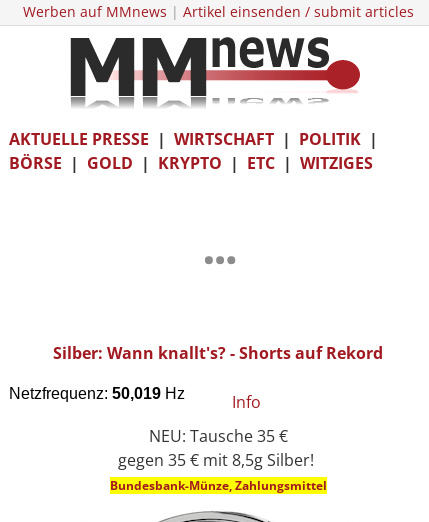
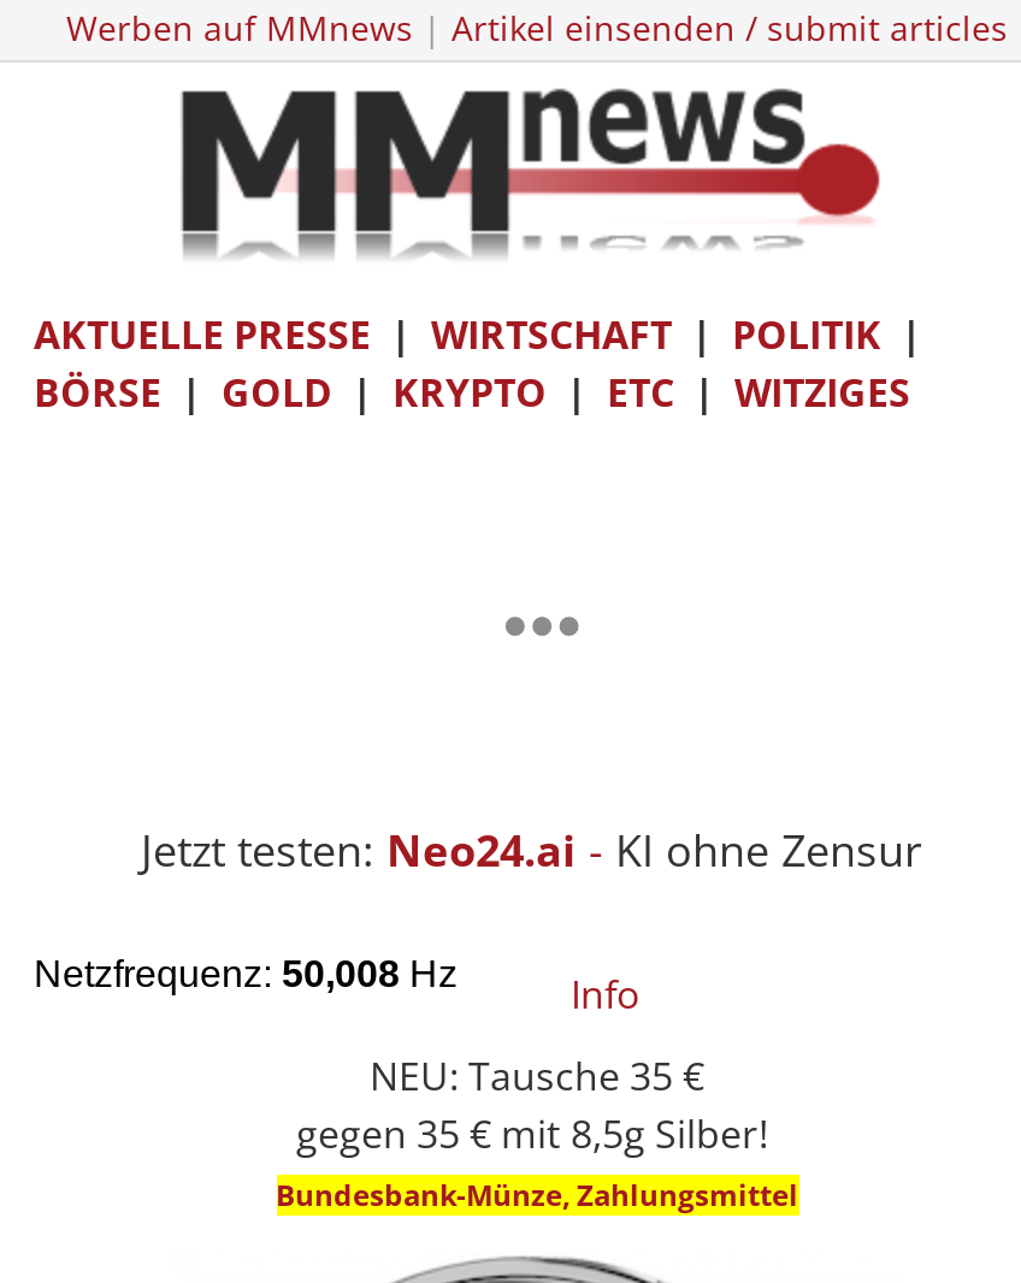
- Silber: Wann knallt's? - Shorts auf Rekord
+ Jetzt testen: Neo24.ai - KI ohne Zensur
